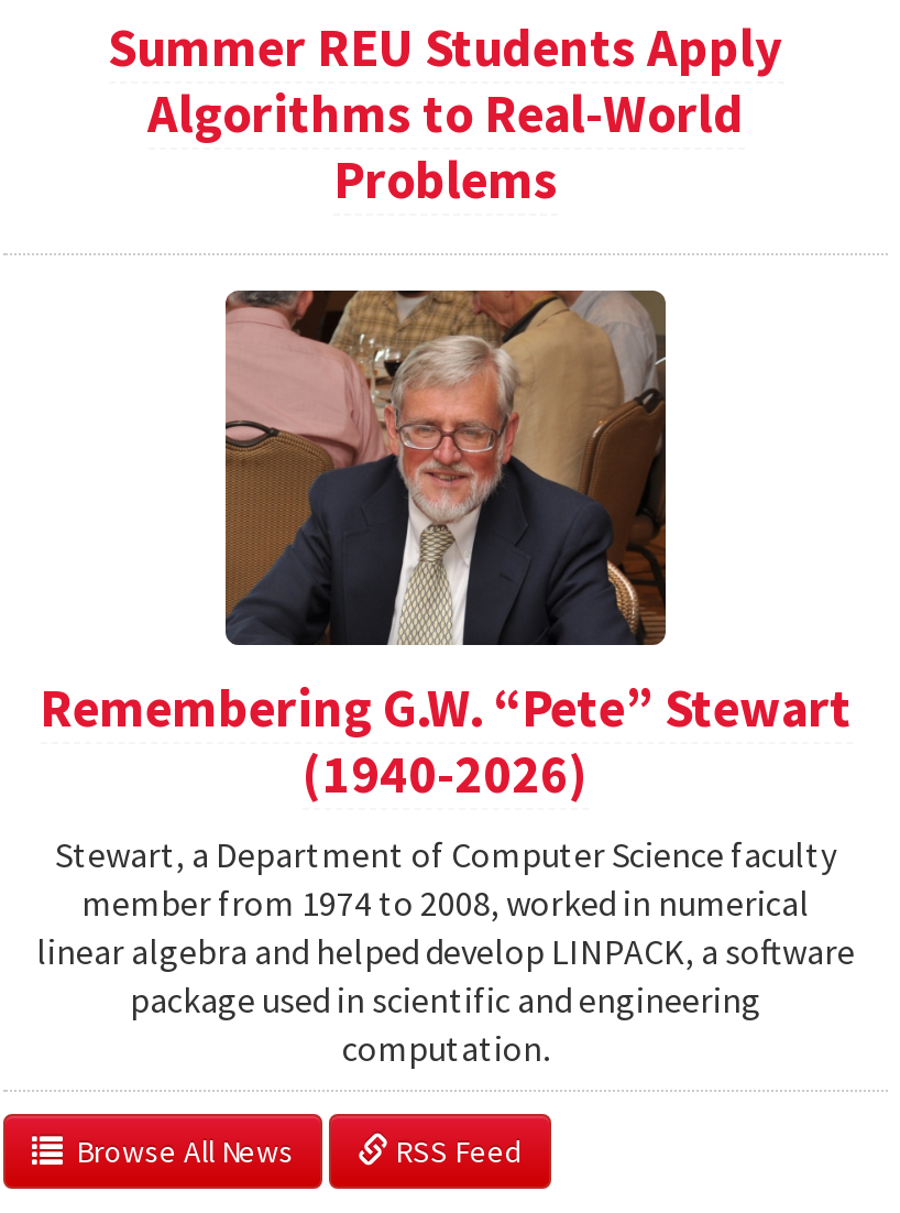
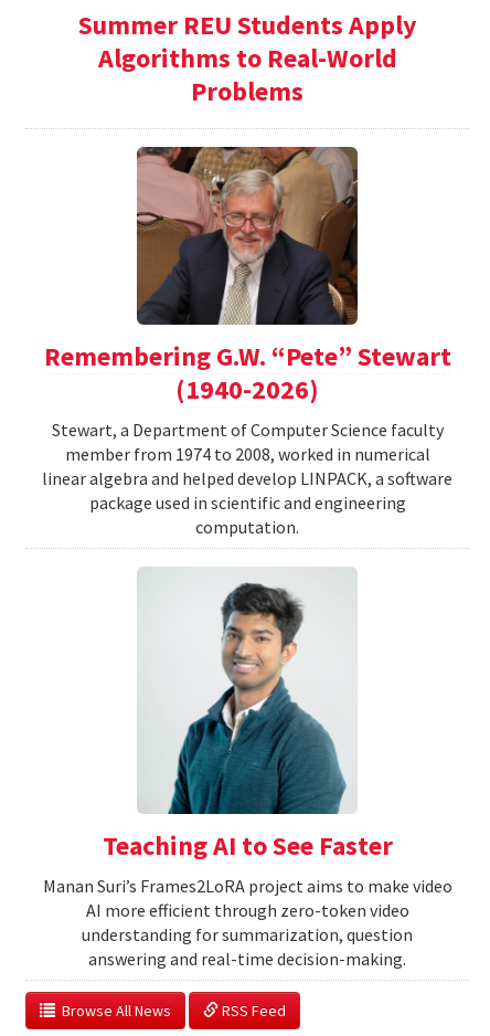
+ [image]
+ Teaching AI to See Faster
+ Manan Suri’s Frames2LoRA project aims to make video
+ AI more efficient through zero-token video
+ understanding for summarization, question
+ answering and real-time decision-making.
